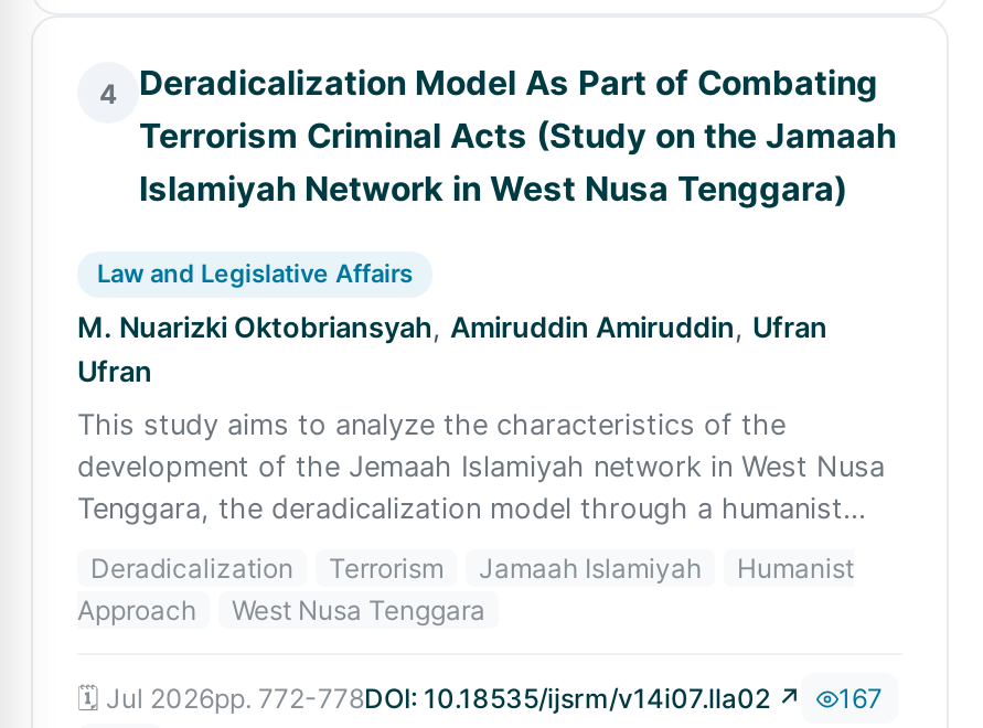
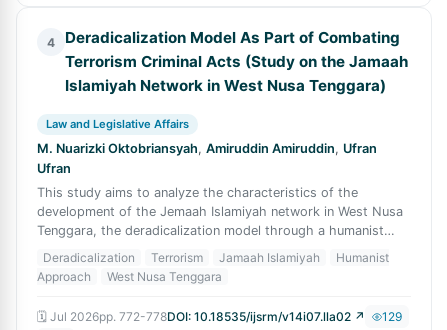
- 167
+ 129
